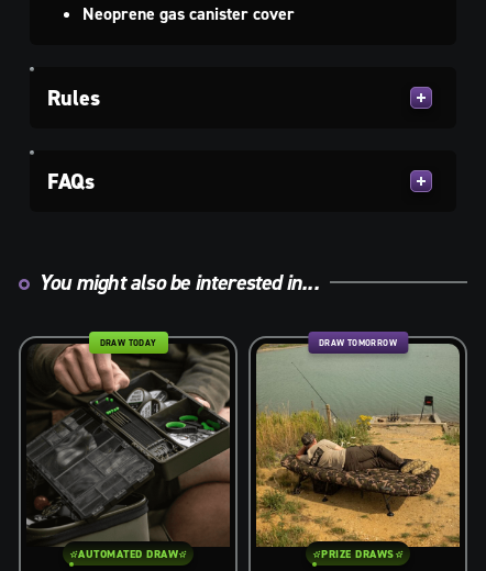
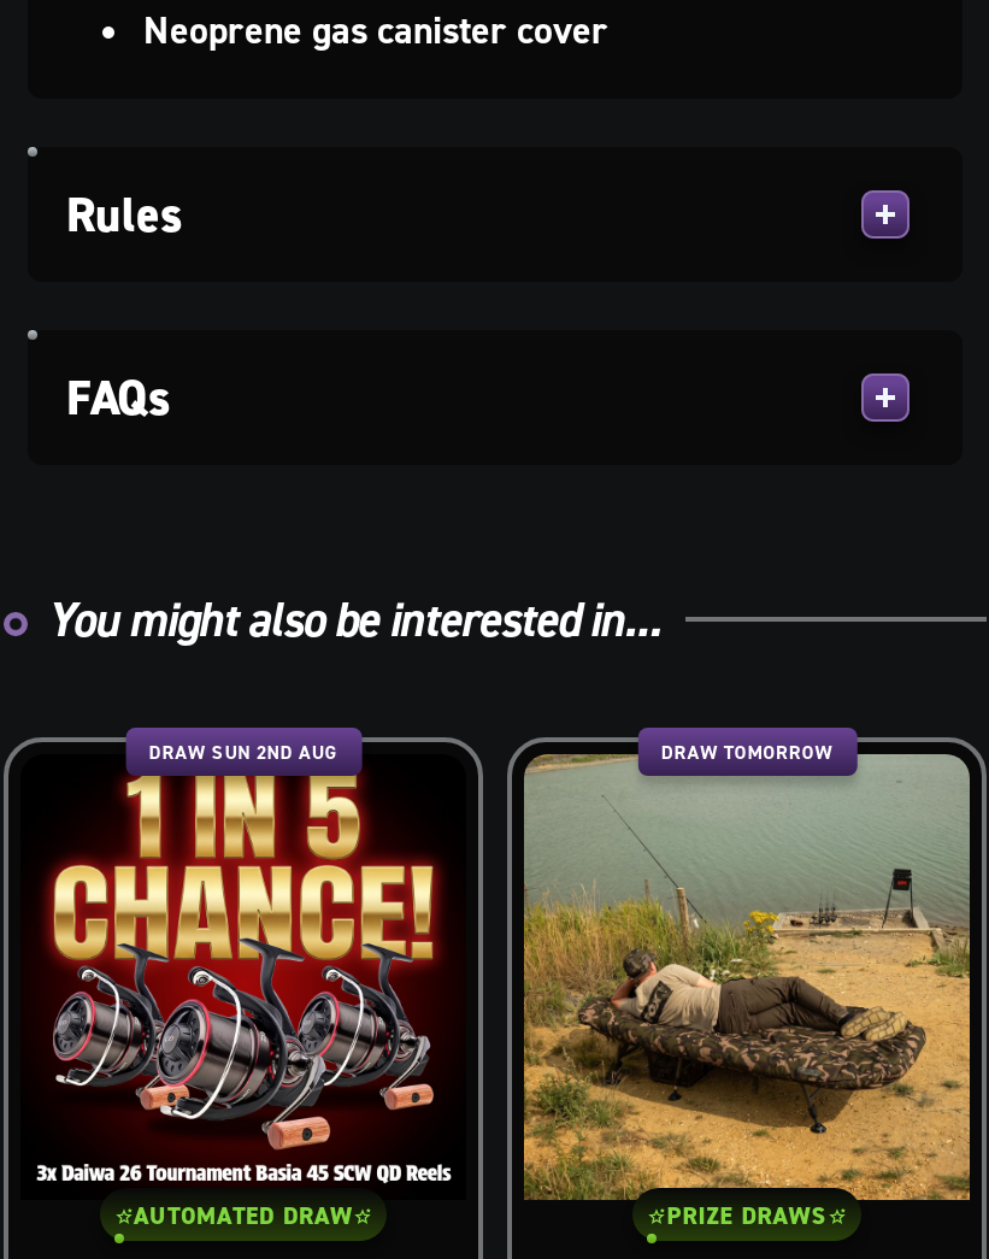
- [image]
- DRAW TODAY
+ [image]
+ DRAW SUN 2ND AUG
